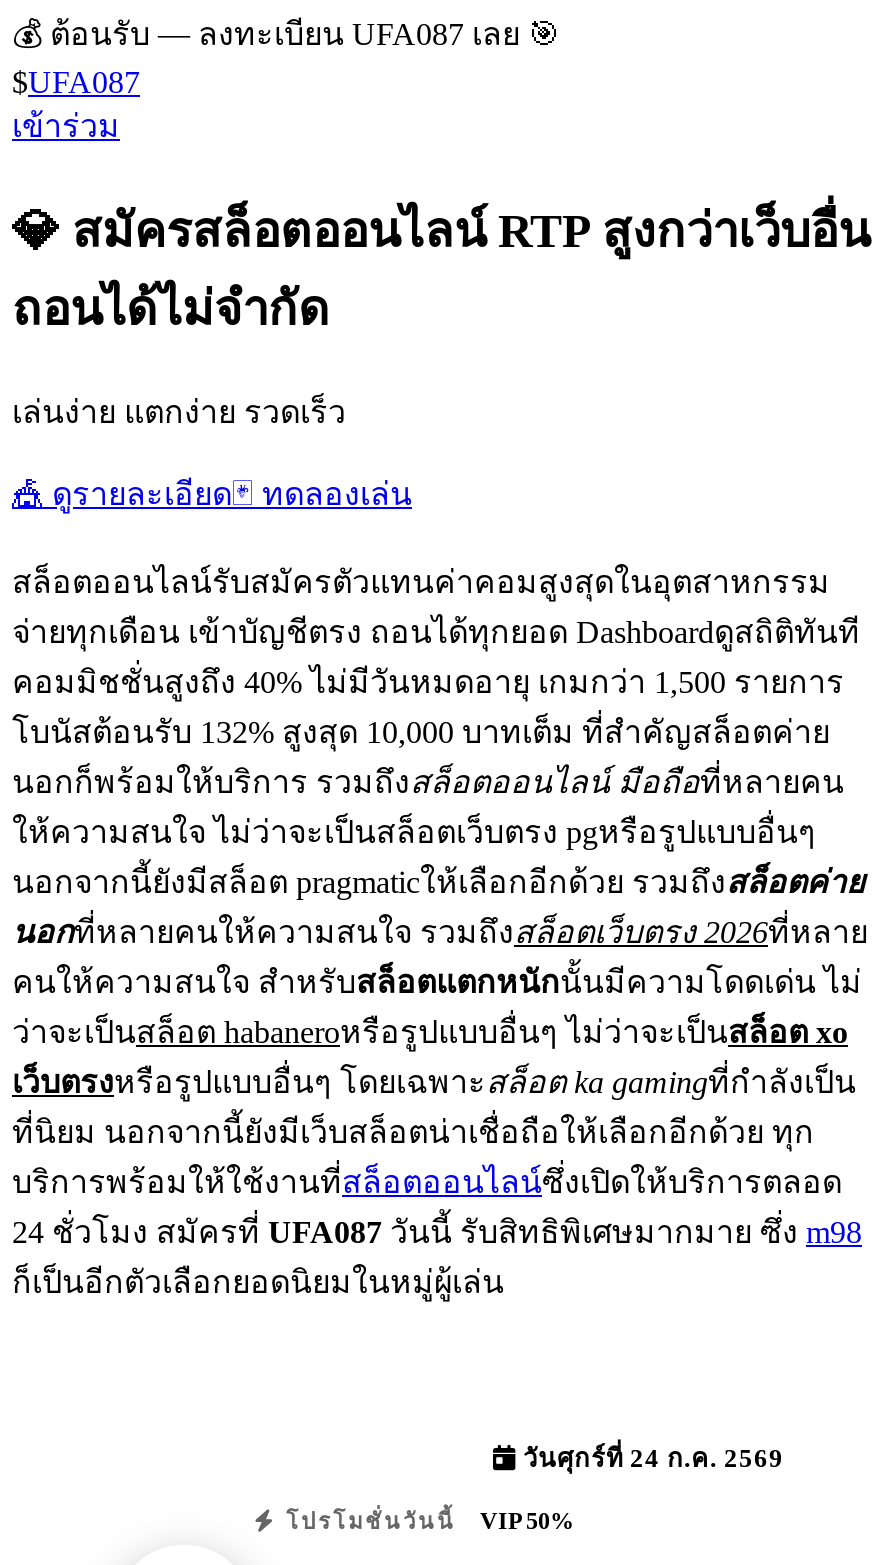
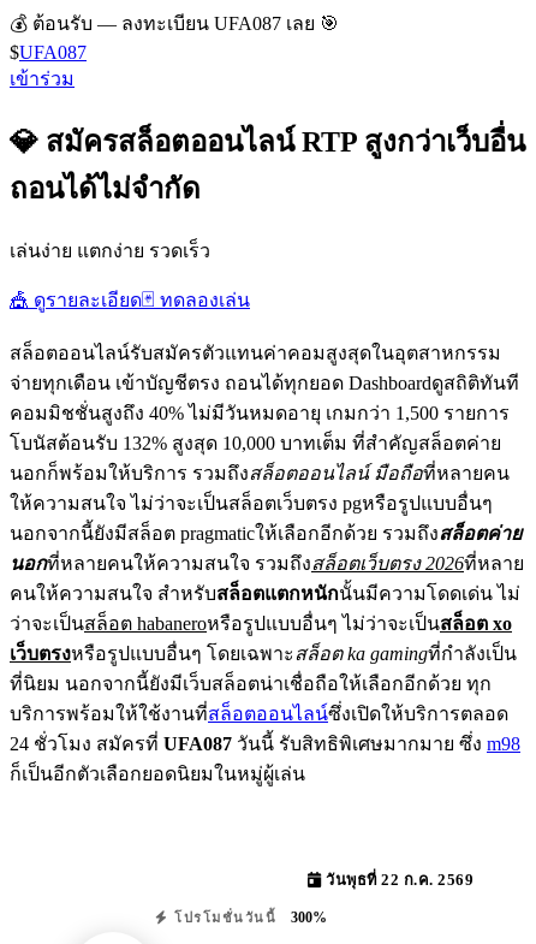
- วันศุกร์ที่ 24 ก.ค. 2569
+ วันพุธที่ 22 ก.ค. 2569

- โปรโมชั่นวันนี้ VIP 50%
+ โปรโมชั่นวันนี้ 300%
